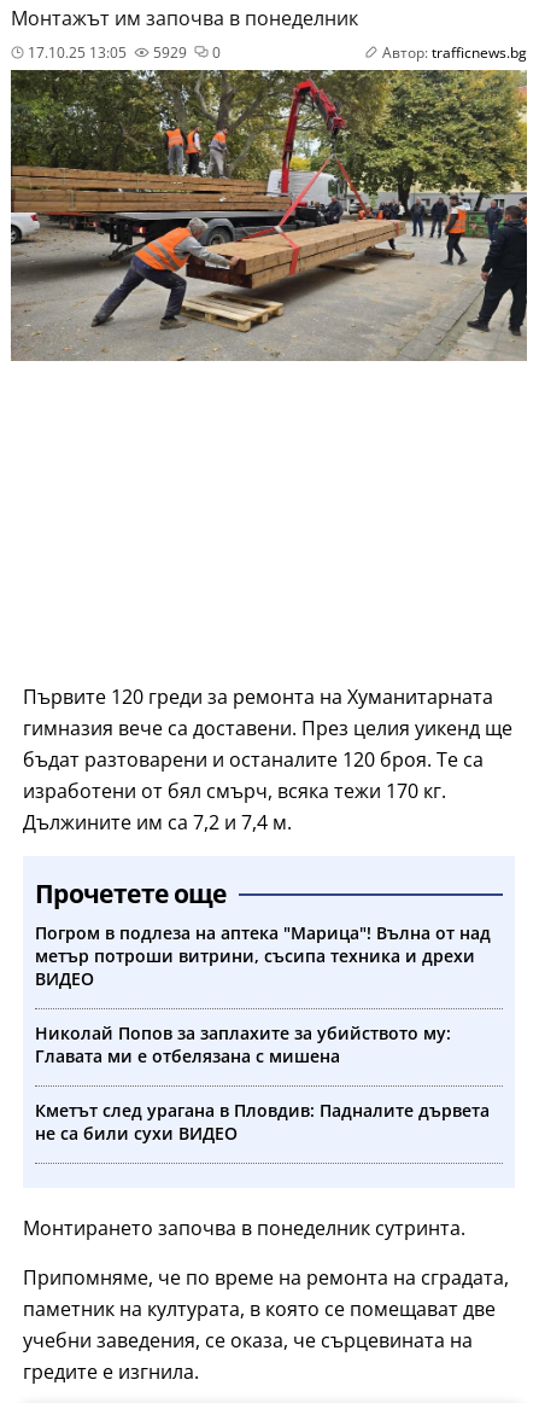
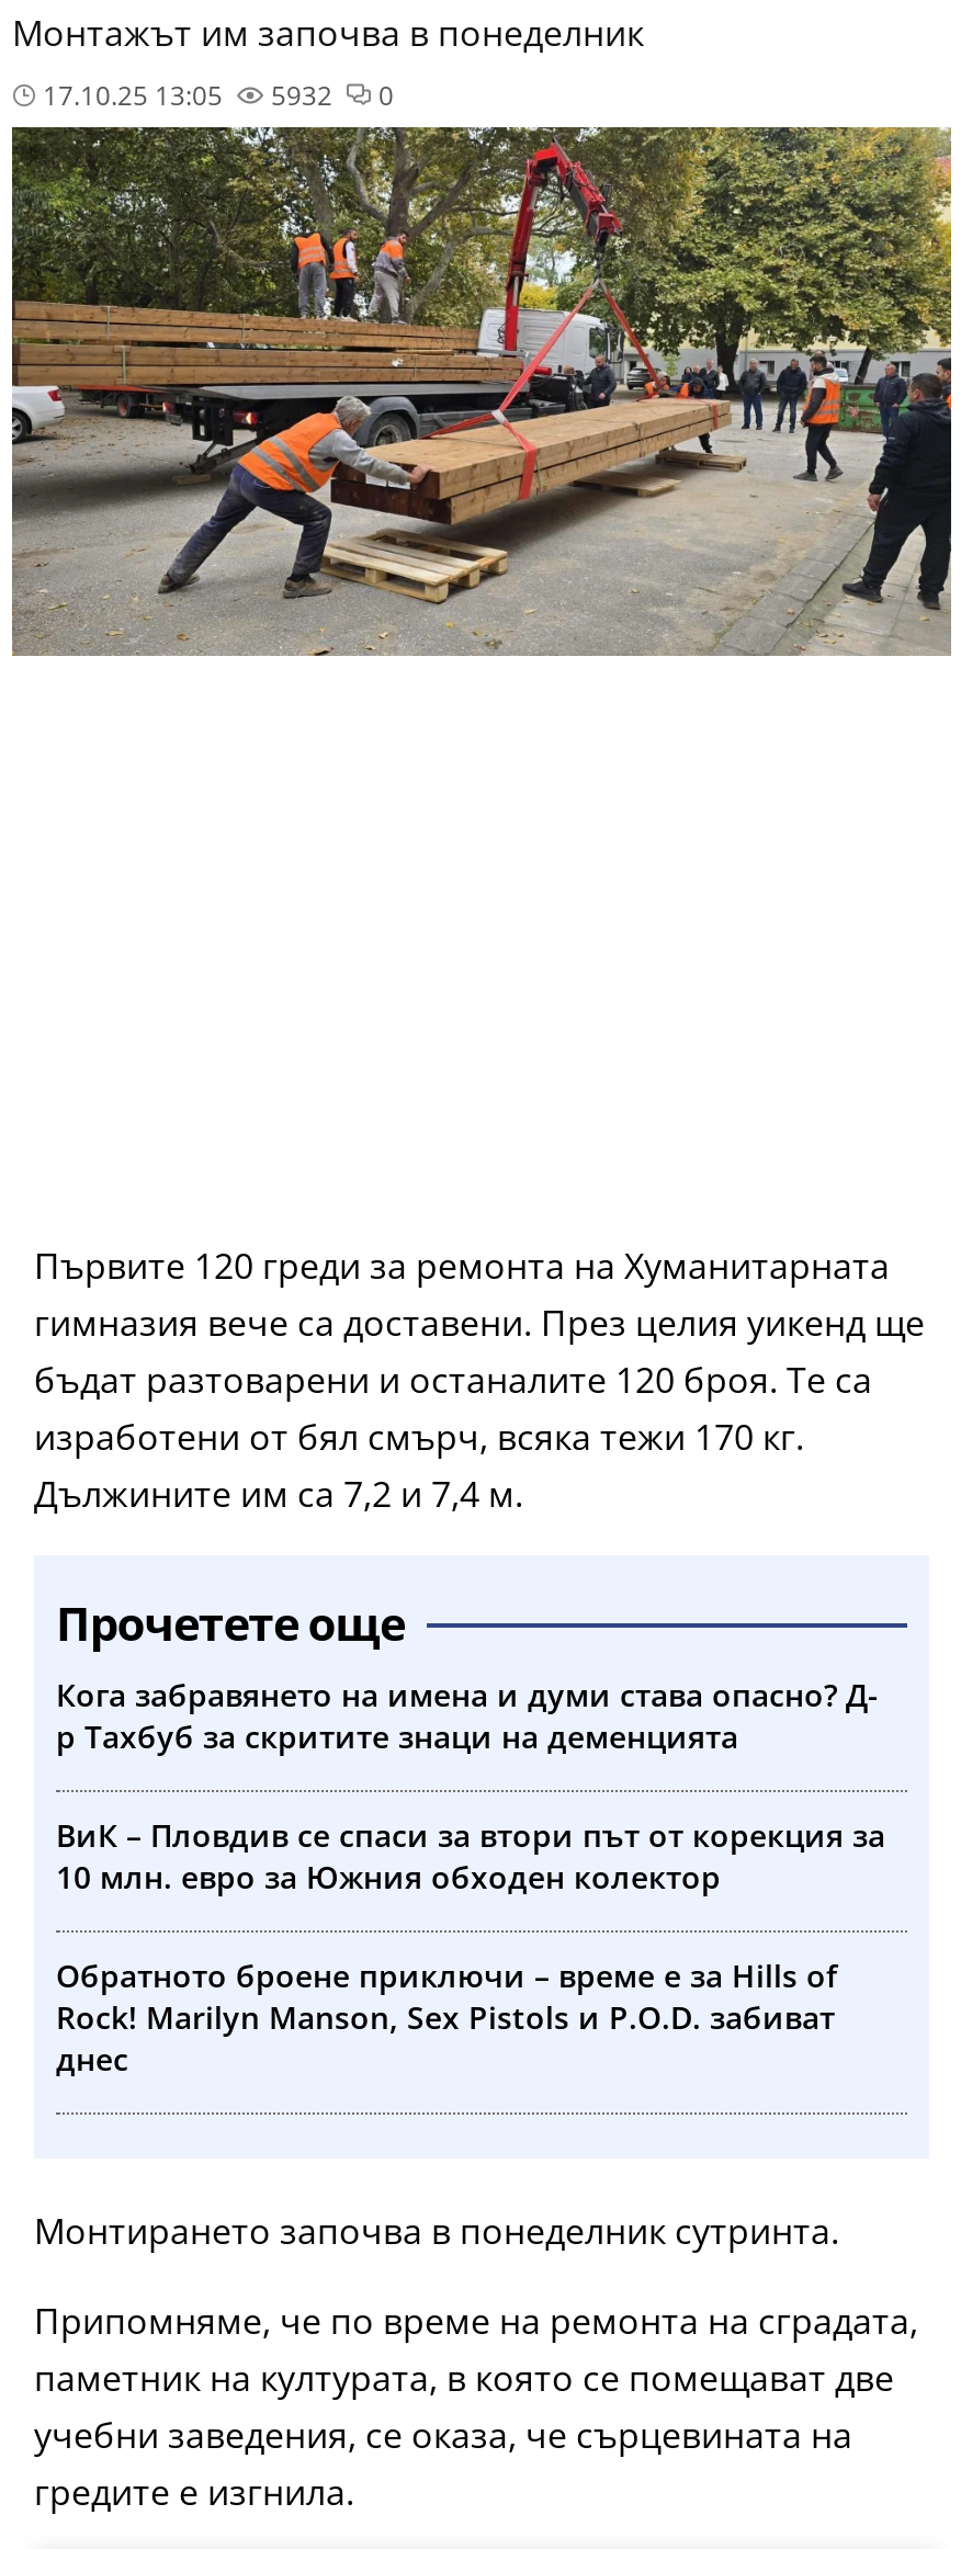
- 5929
+ 5932

- Автор: trafficnews.bg

- Погром в подлеза на аптека "Марица"! Вълна от над
- метър потроши витрини, съсипа техника и дрехи
- ВИДЕО
+ Кога забравянето на имена и думи става опасно? Д-
+ р Тахбуб за скритите знаци на деменцията

- Николай Попов за заплахите за убийството му:
- Главата ми е отбелязана с мишена
+ ВиК – Пловдив се спаси за втори път от корекция за
+ 10 млн. евро за Южния обходен колектор

- Кметът след урагана в Пловдив: Падналите дървета
- не са били сухи ВИДЕО
+ Обратното броене приключи – време е за Hills of
+ Rock! Marilyn Manson, Sex Pistols и P.O.D. забиват
+ днес
